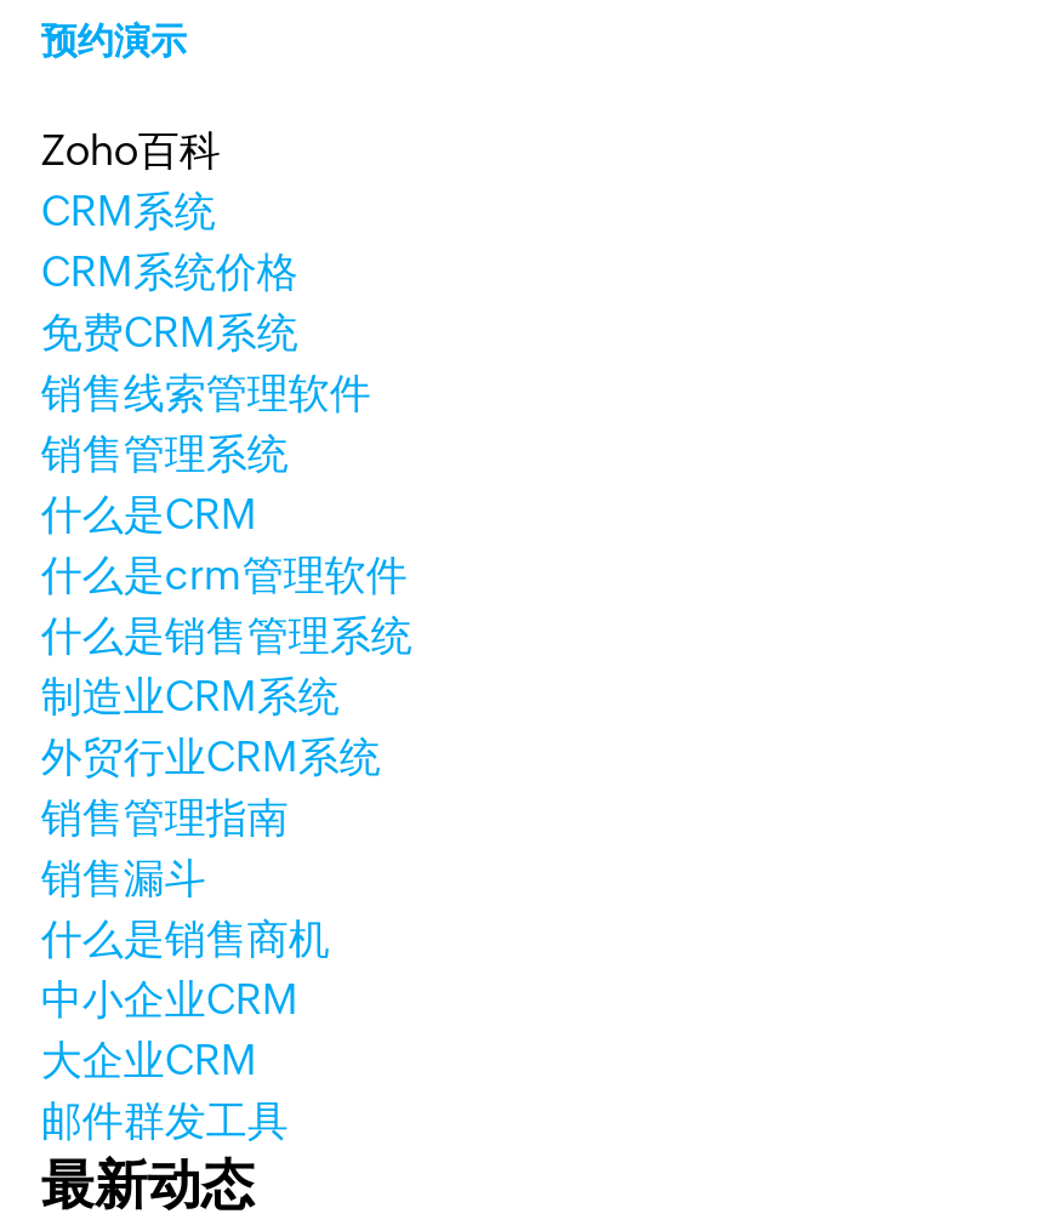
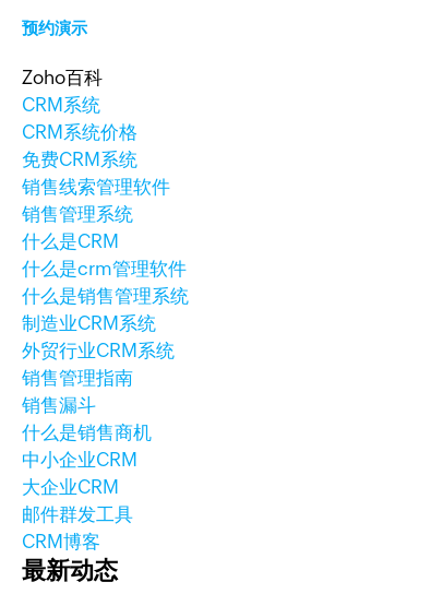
+ CRM博客
